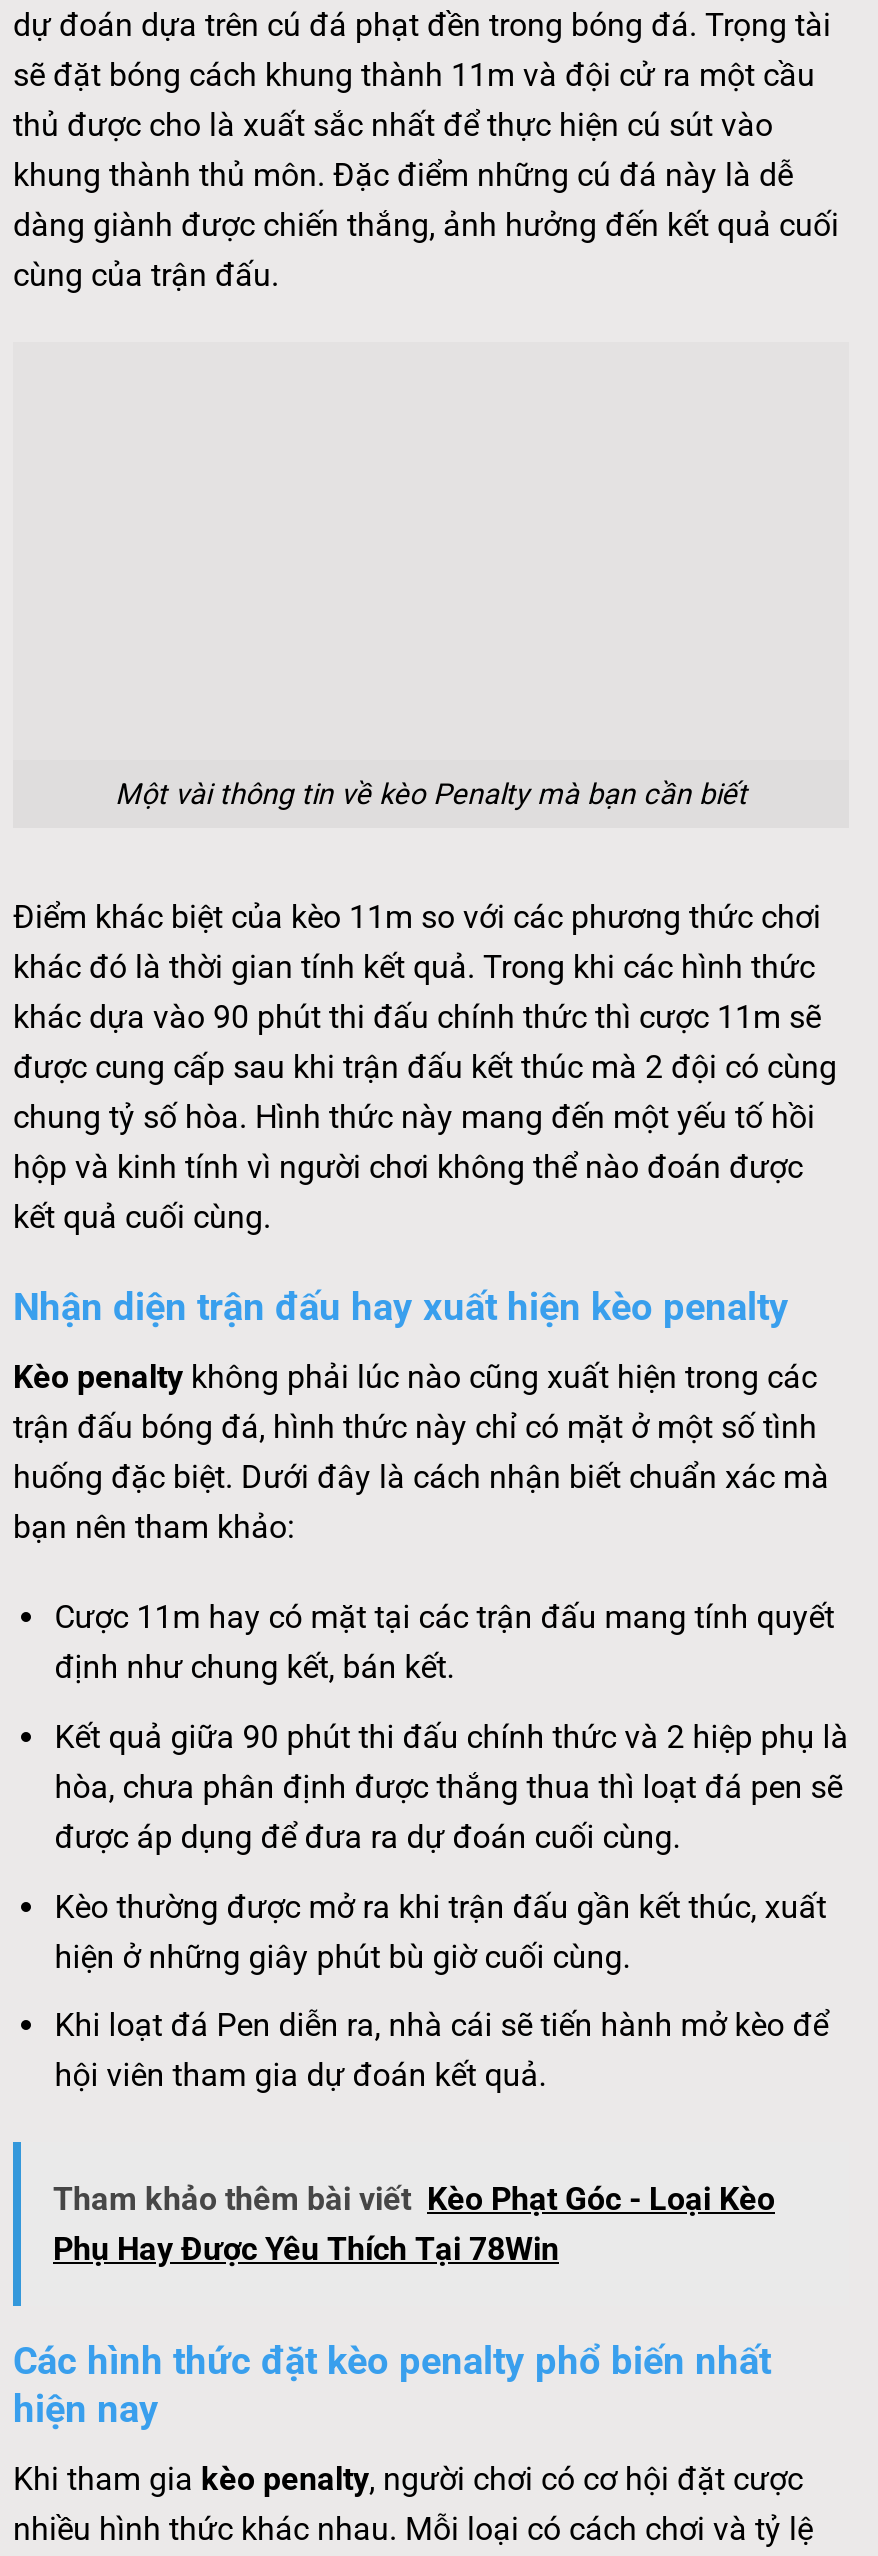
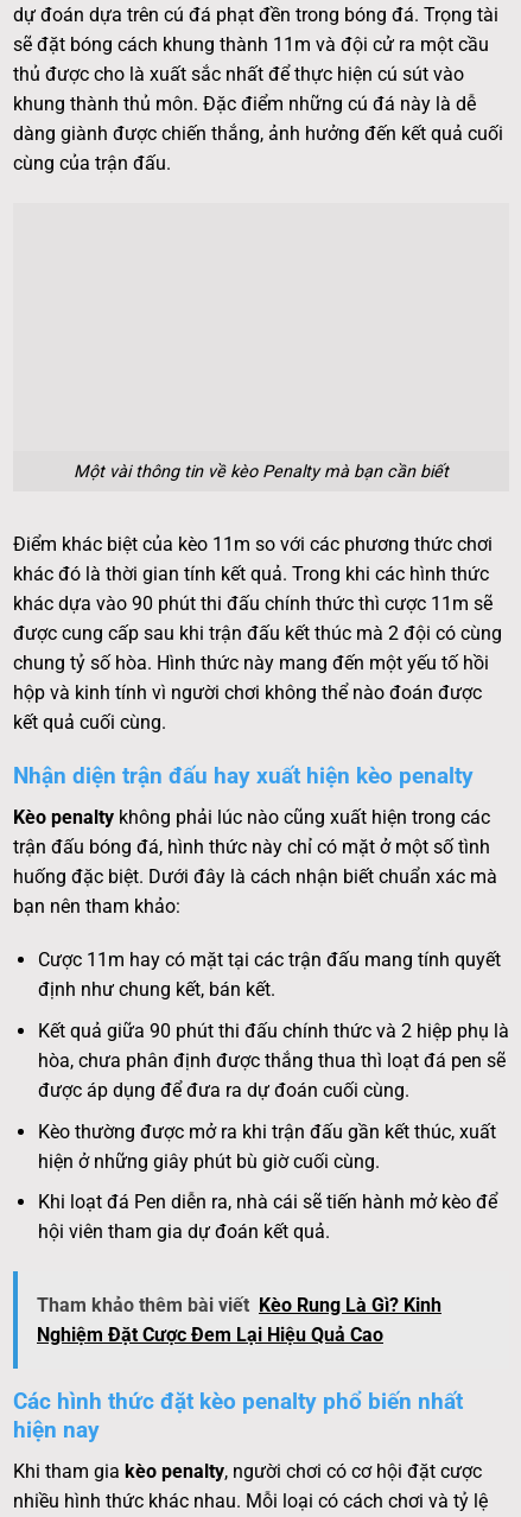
- Tham khảo thêm bài viết Kèo Phạt Góc - Loại Kèo
- Phụ Hay Được Yêu Thích Tại 78Win
+ Tham khảo thêm bài viết Kèo Rung Là Gì? Kinh
+ Nghiệm Đặt Cược Đem Lại Hiệu Quả Cao
